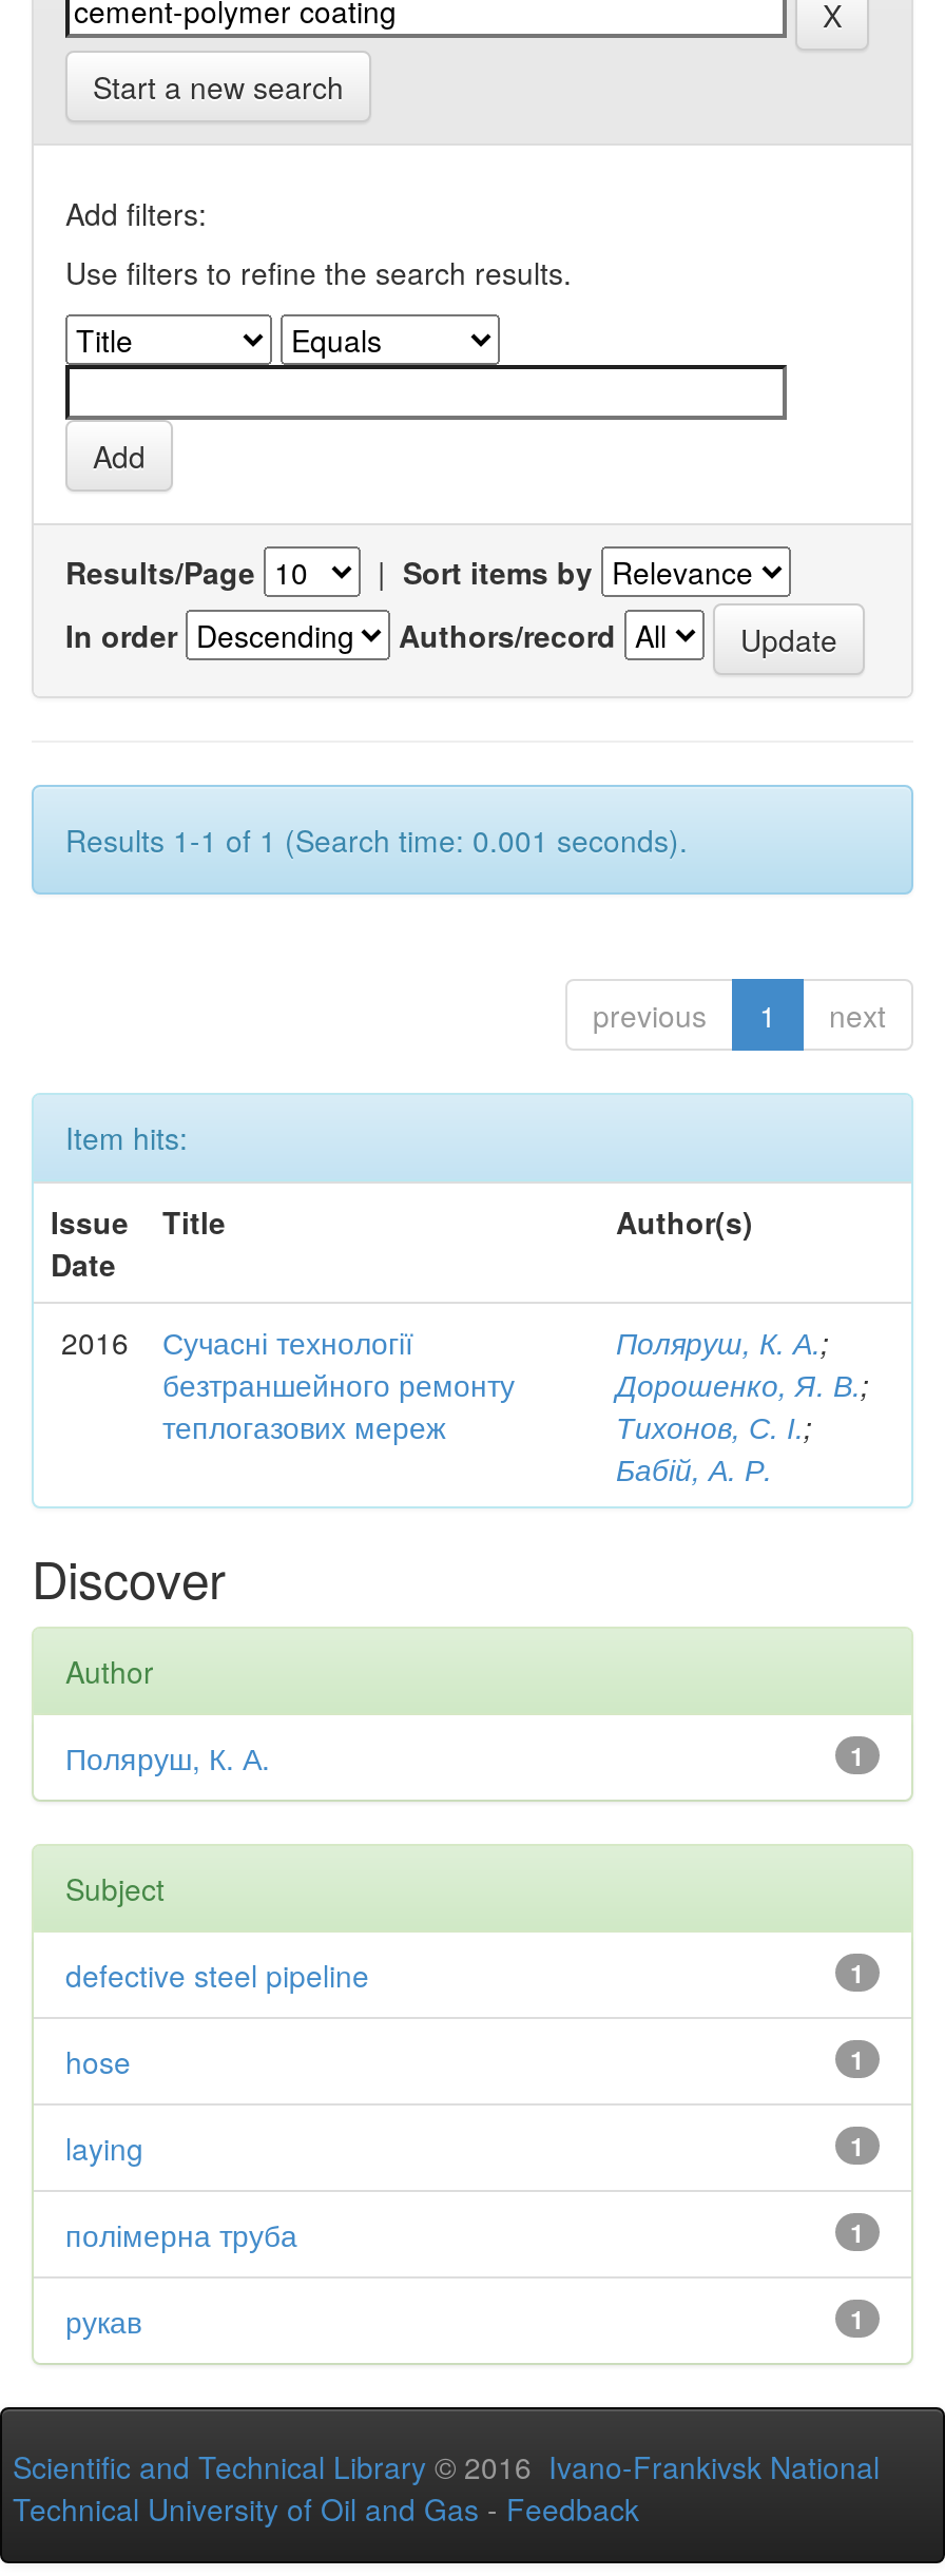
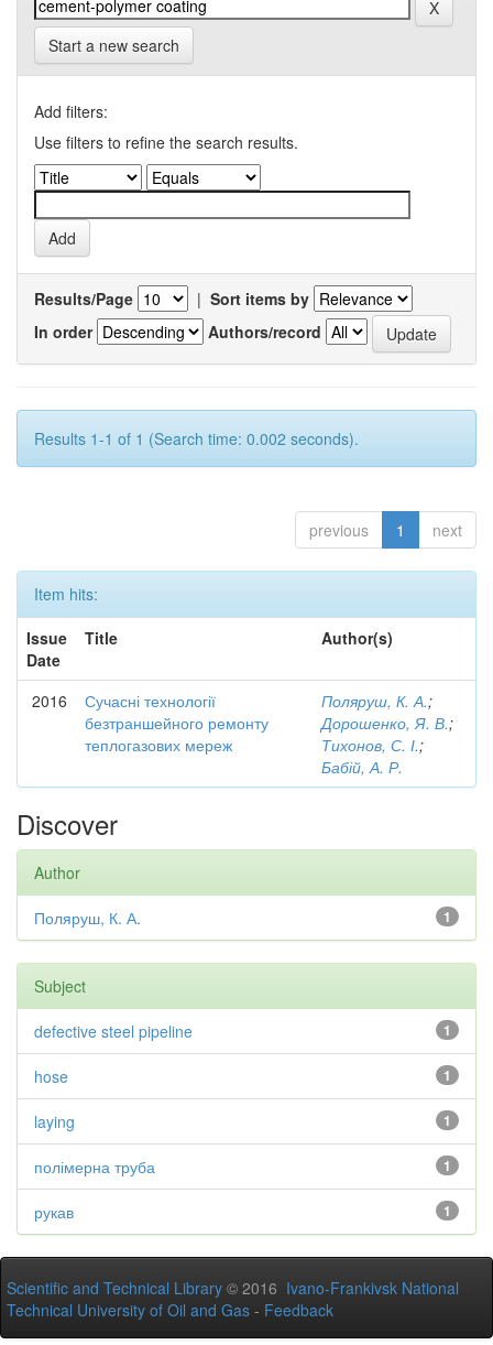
- Results 1-1 of 1 (Search time: 0.001 seconds).
+ Results 1-1 of 1 (Search time: 0.002 seconds).
